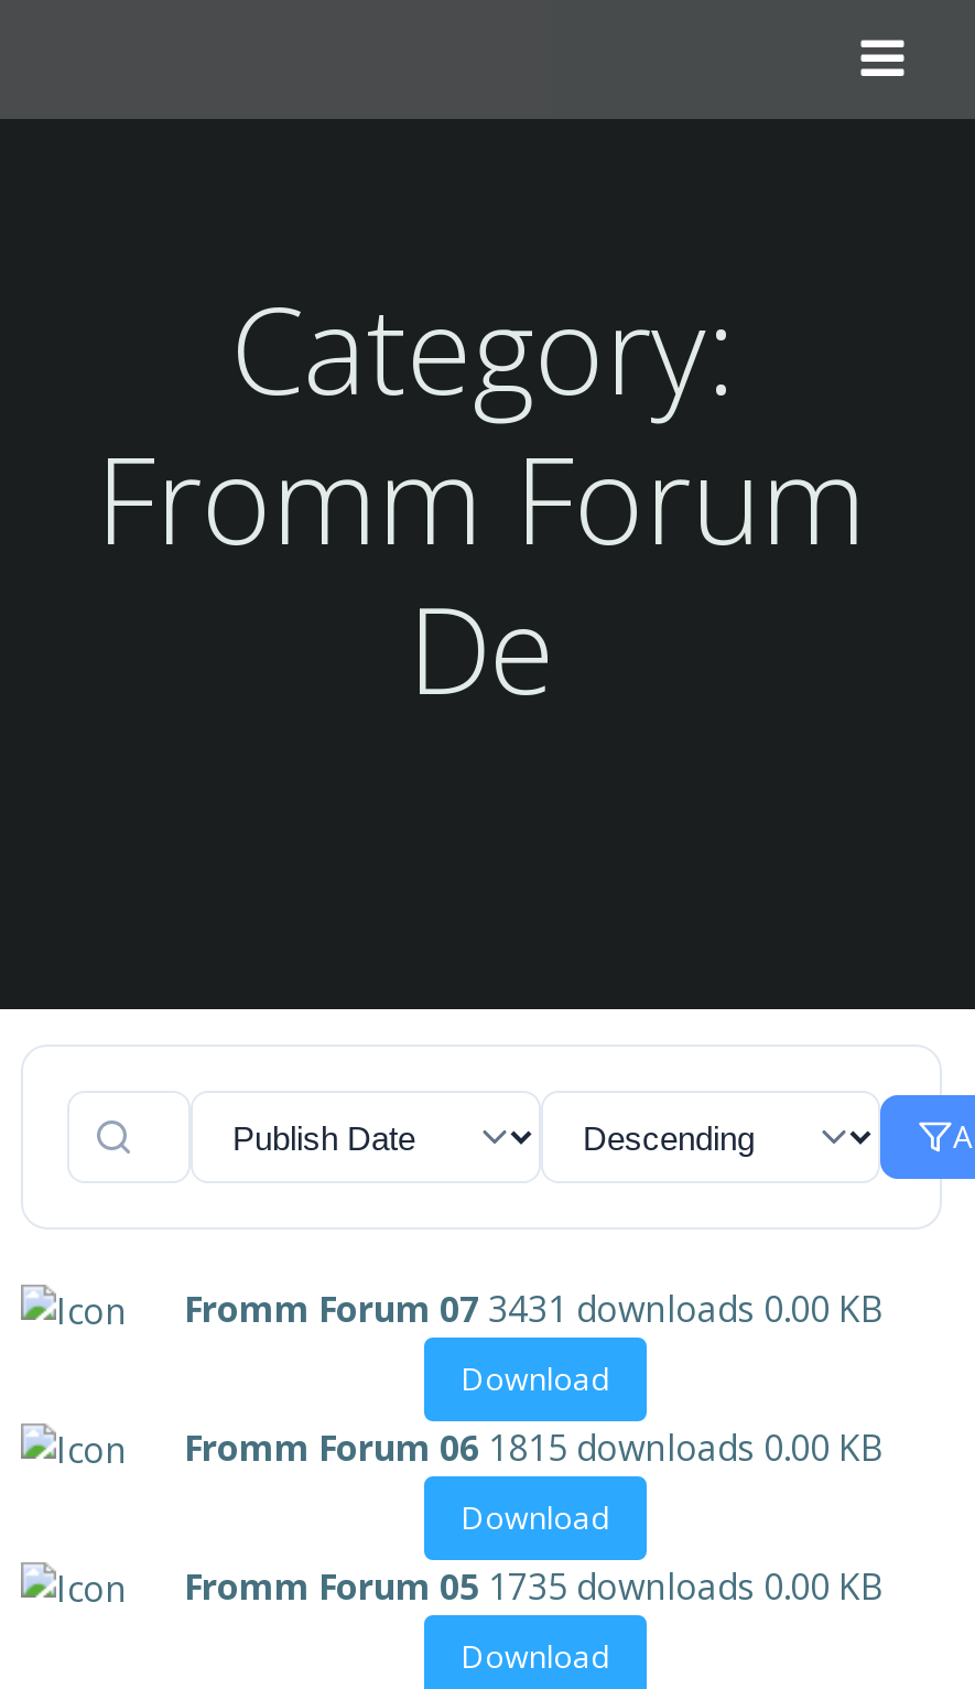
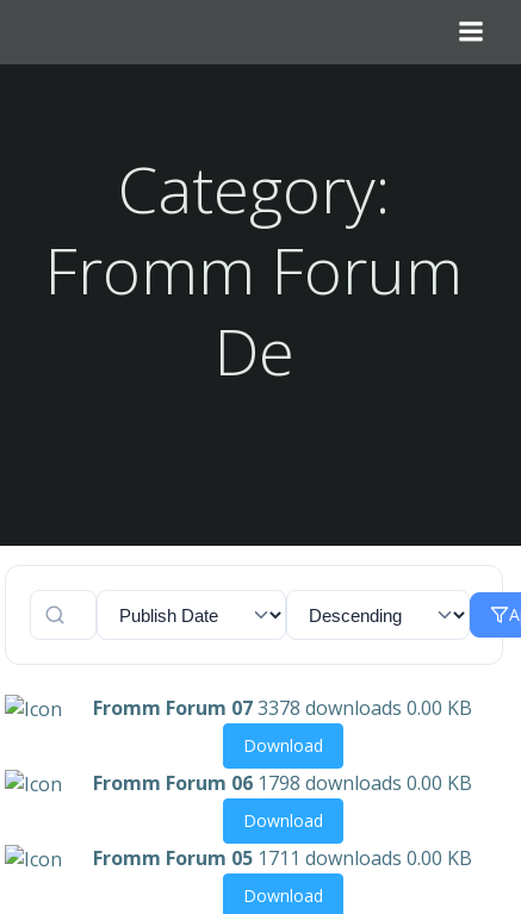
- Fromm Forum 07 3431 downloads 0.00 KB
+ Fromm Forum 07 3378 downloads 0.00 KB

- Fromm Forum 06 1815 downloads 0.00 KB
+ Fromm Forum 06 1798 downloads 0.00 KB

- Fromm Forum 05 1735 downloads 0.00 KB
+ Fromm Forum 05 1711 downloads 0.00 KB
